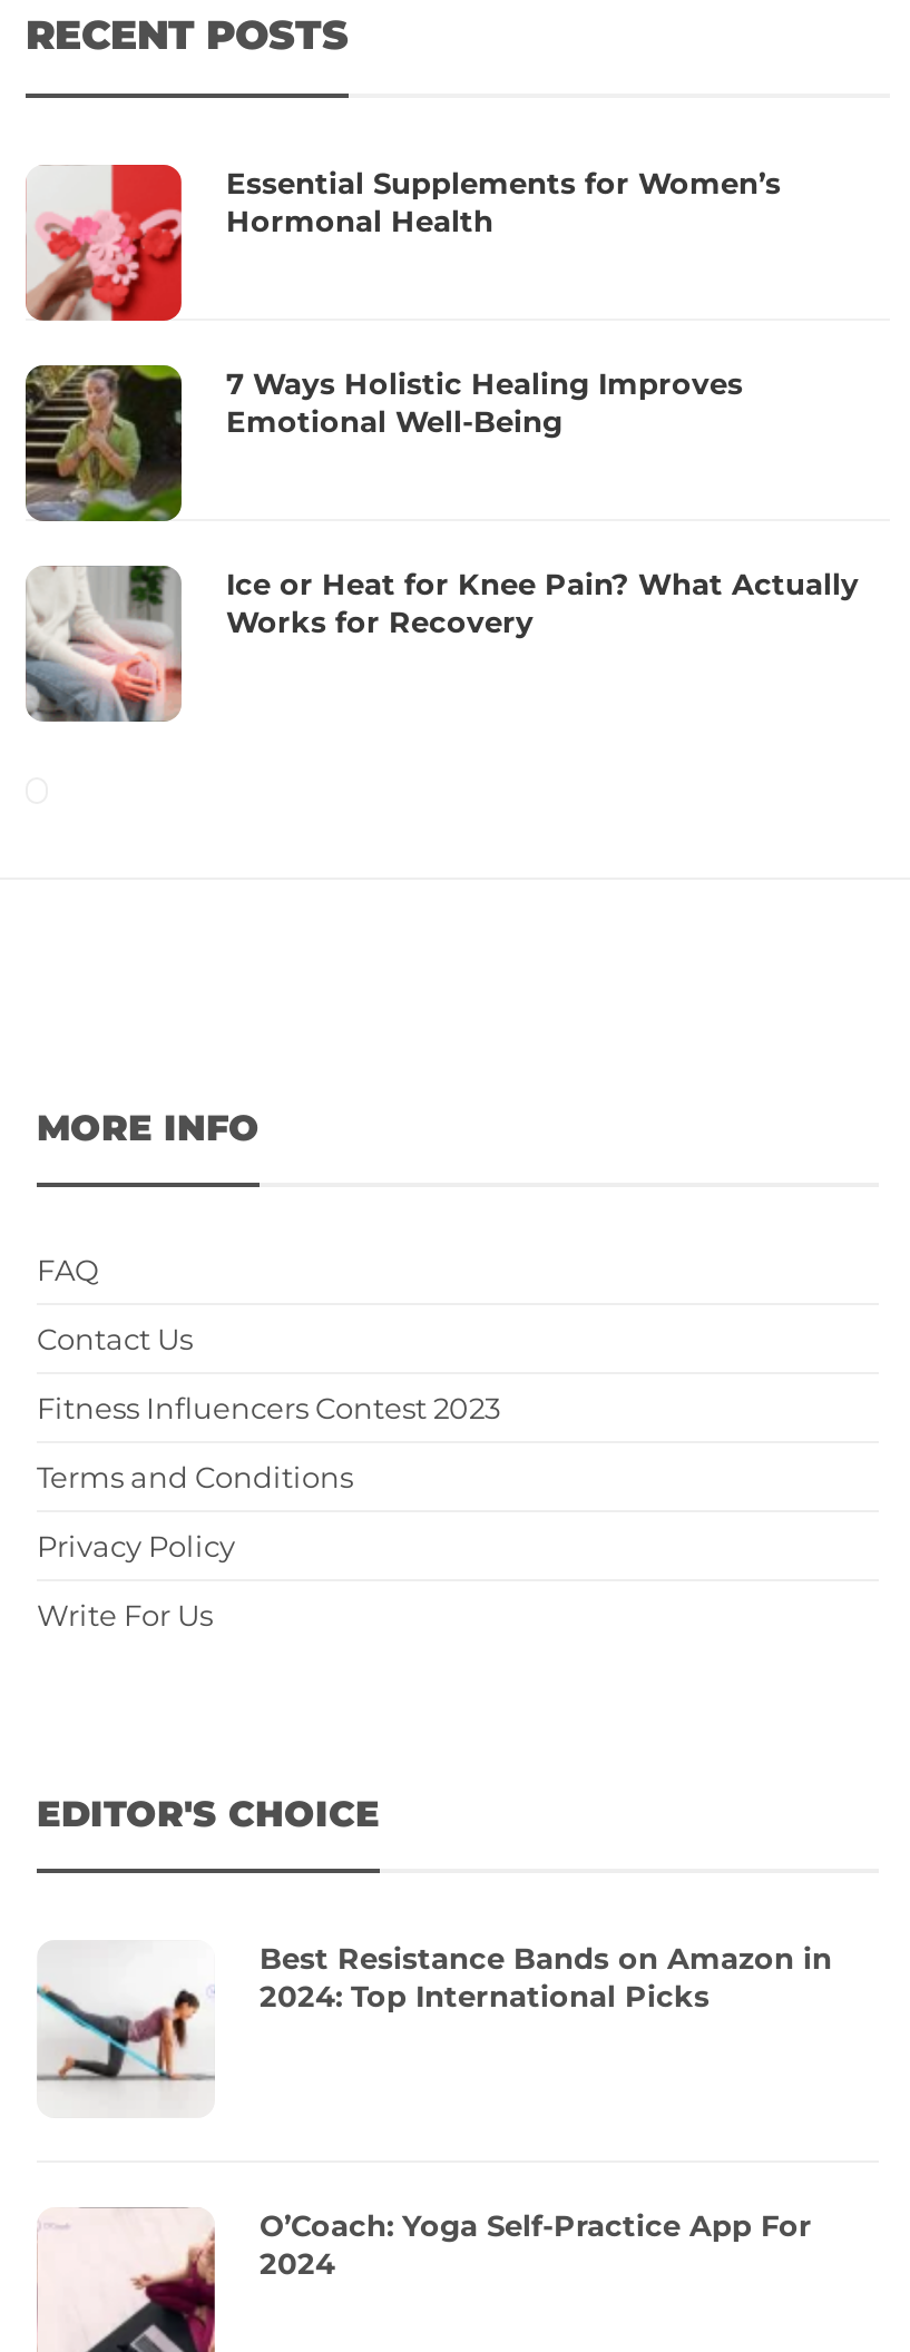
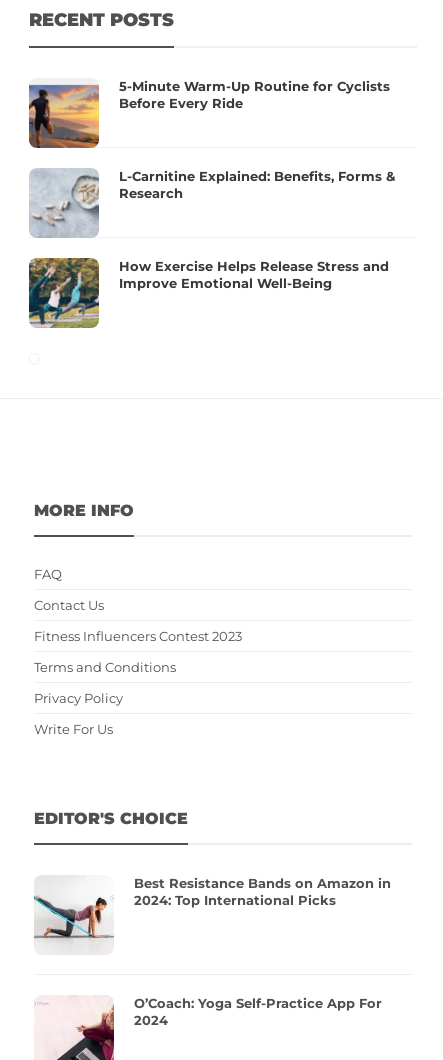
- [image]
- Essential Supplements for Women’s
- Hormonal Health
+ [image]
+ 5-Minute Warm-Up Routine for Cyclists
+ Before Every Ride

- [image]
- 7 Ways Holistic Healing Improves
- Emotional Well-Being
+ [image]
+ L-Carnitine Explained: Benefits, Forms &
+ Research

- [image]
- Ice or Heat for Knee Pain? What Actually
- Works for Recovery
+ [image]
+ How Exercise Helps Release Stress and
+ Improve Emotional Well-Being
